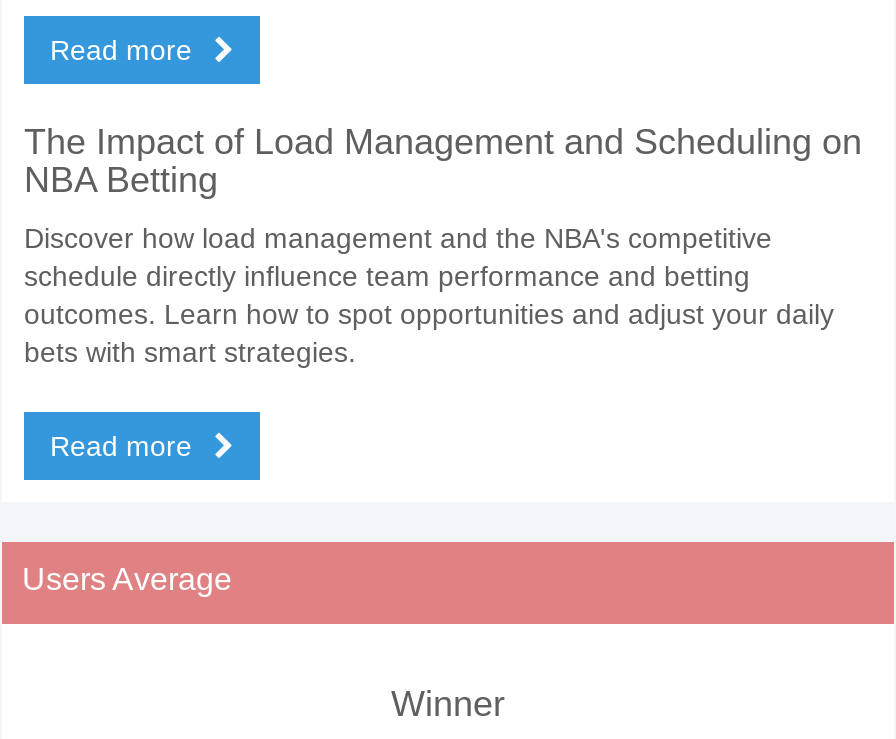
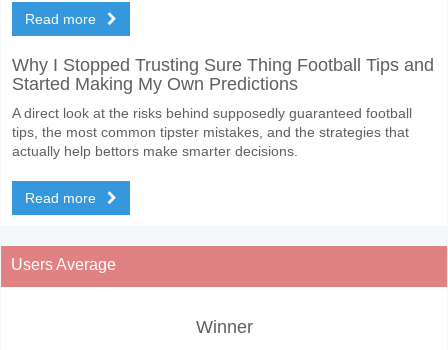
- The Impact of Load Management and Scheduling on
- NBA Betting
+ Why I Stopped Trusting Sure Thing Football Tips and
+ Started Making My Own Predictions

- Discover how load management and the NBA's competitive
- schedule directly influence team performance and betting
- outcomes. Learn how to spot opportunities and adjust your daily
- bets with smart strategies.
+ A direct look at the risks behind supposedly guaranteed football
+ tips, the most common tipster mistakes, and the strategies that
+ actually help bettors make smarter decisions.
